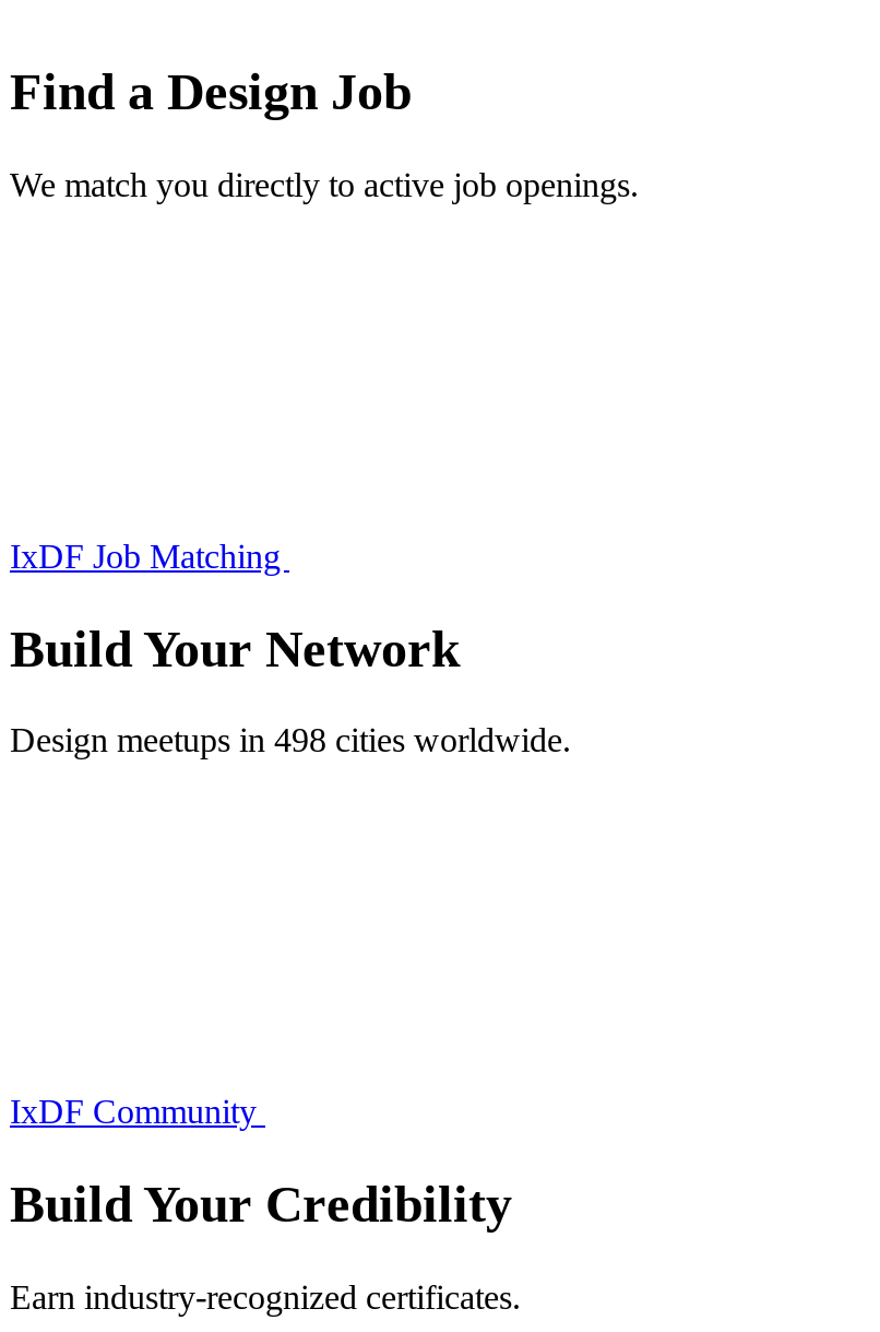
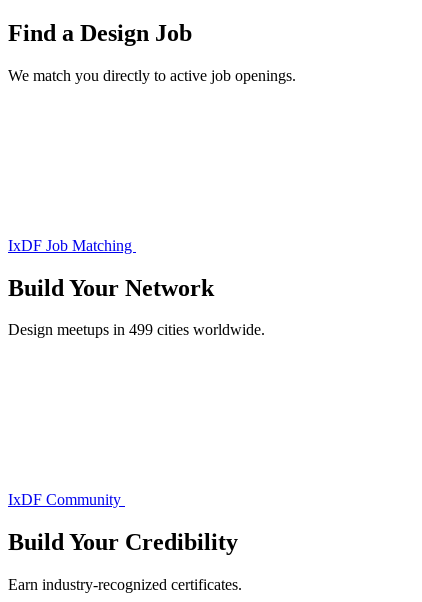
- Design meetups in 498 cities worldwide.
+ Design meetups in 499 cities worldwide.
